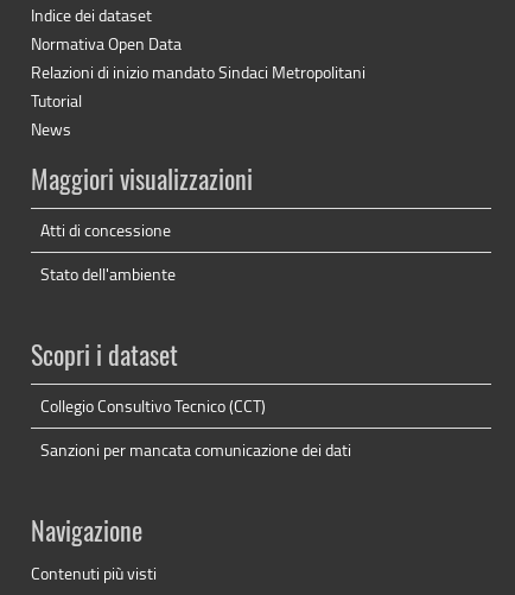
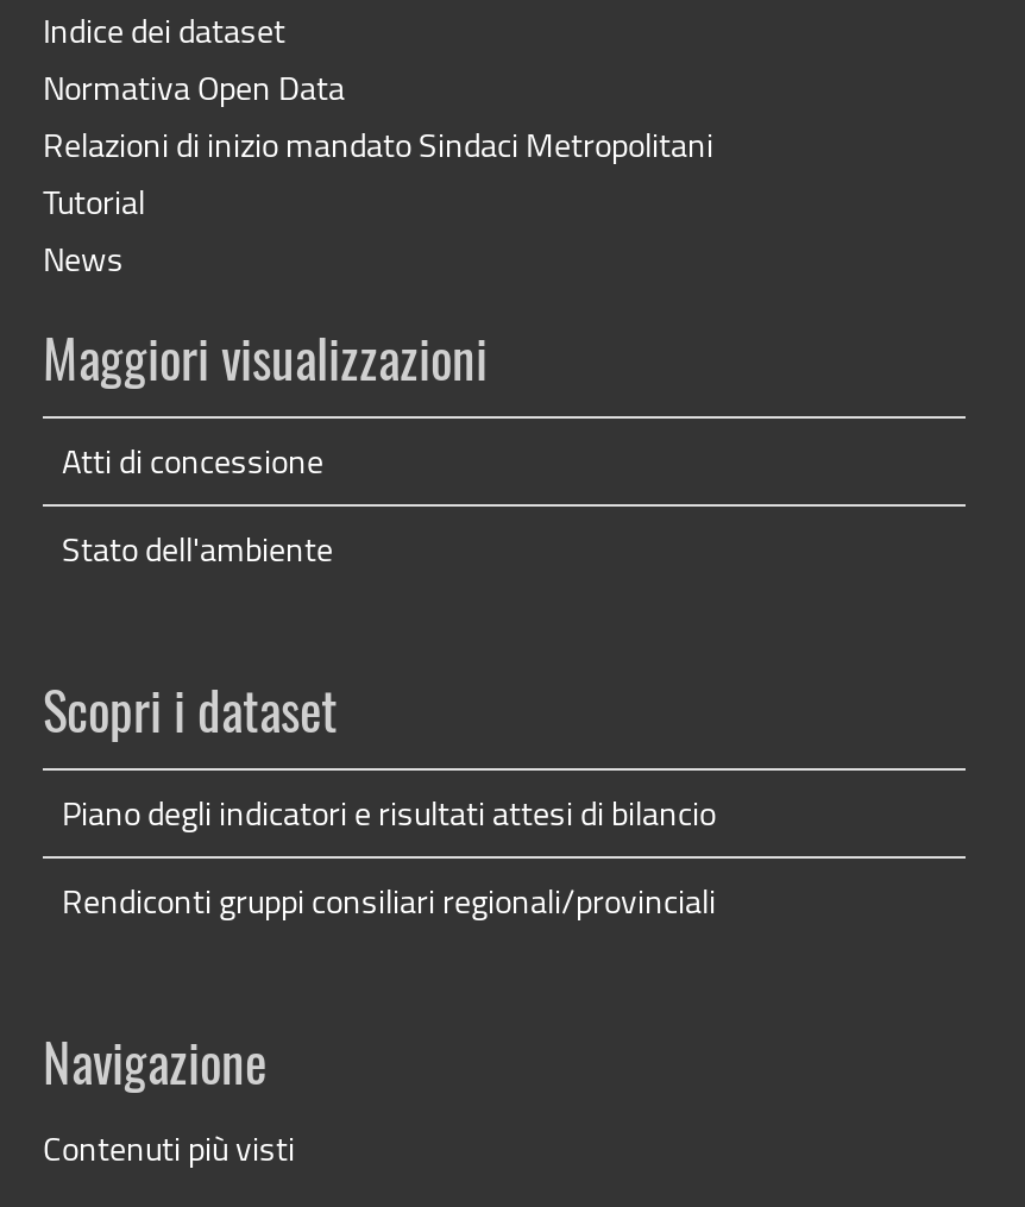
- Collegio Consultivo Tecnico (CCT)
+ Piano degli indicatori e risultati attesi di bilancio

- Sanzioni per mancata comunicazione dei dati
+ Rendiconti gruppi consiliari regionali/provinciali
